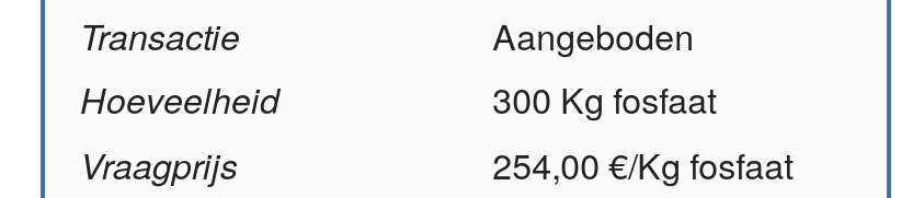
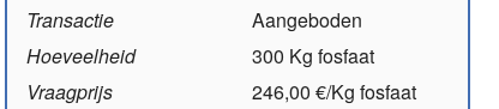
- 254,00 €/Kg fosfaat
+ 246,00 €/Kg fosfaat
